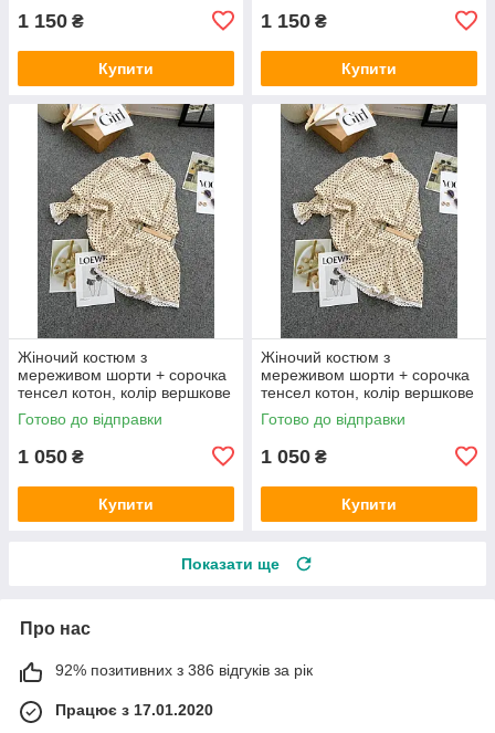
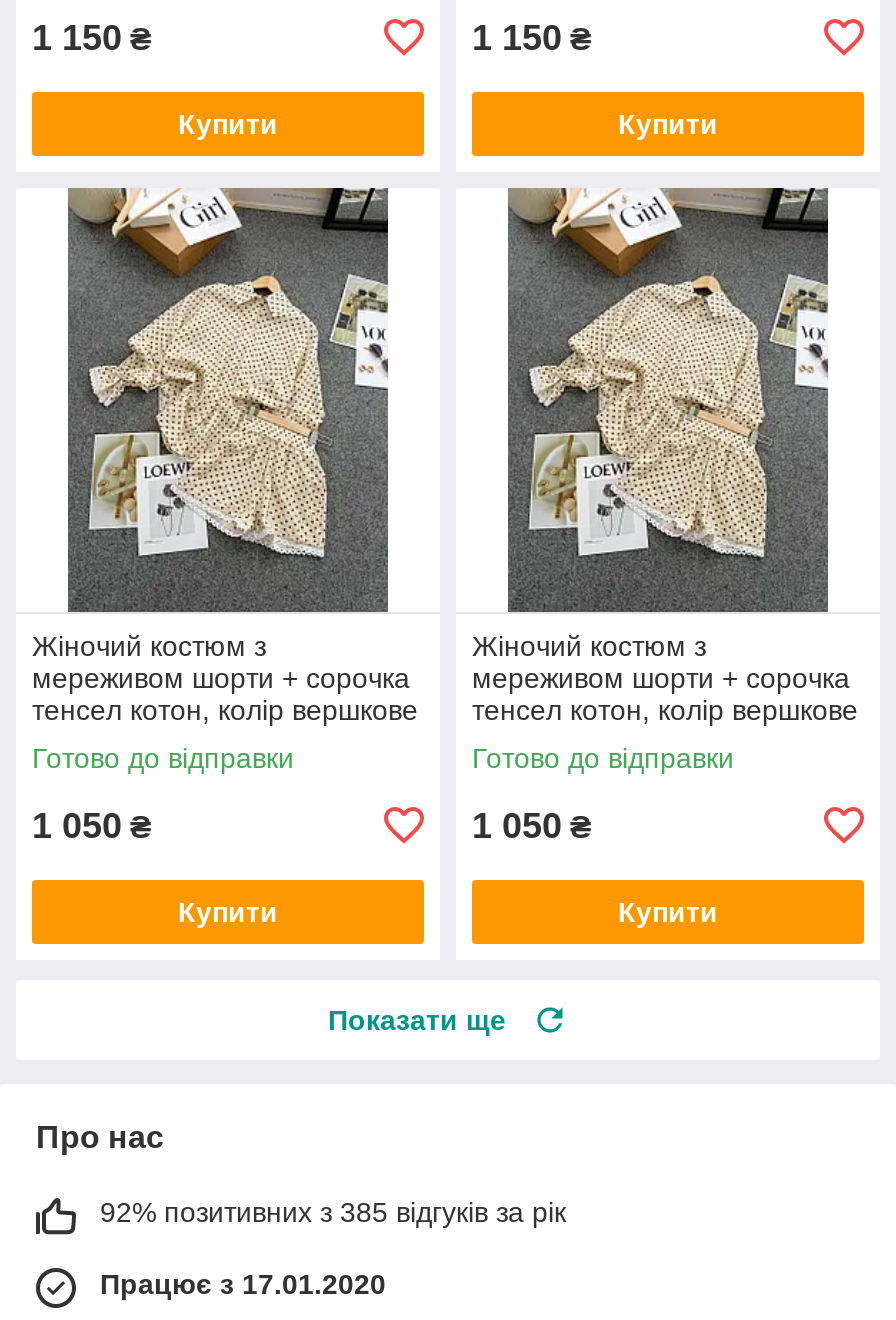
- 92% позитивних з 386 відгуків за рік
+ 92% позитивних з 385 відгуків за рік
